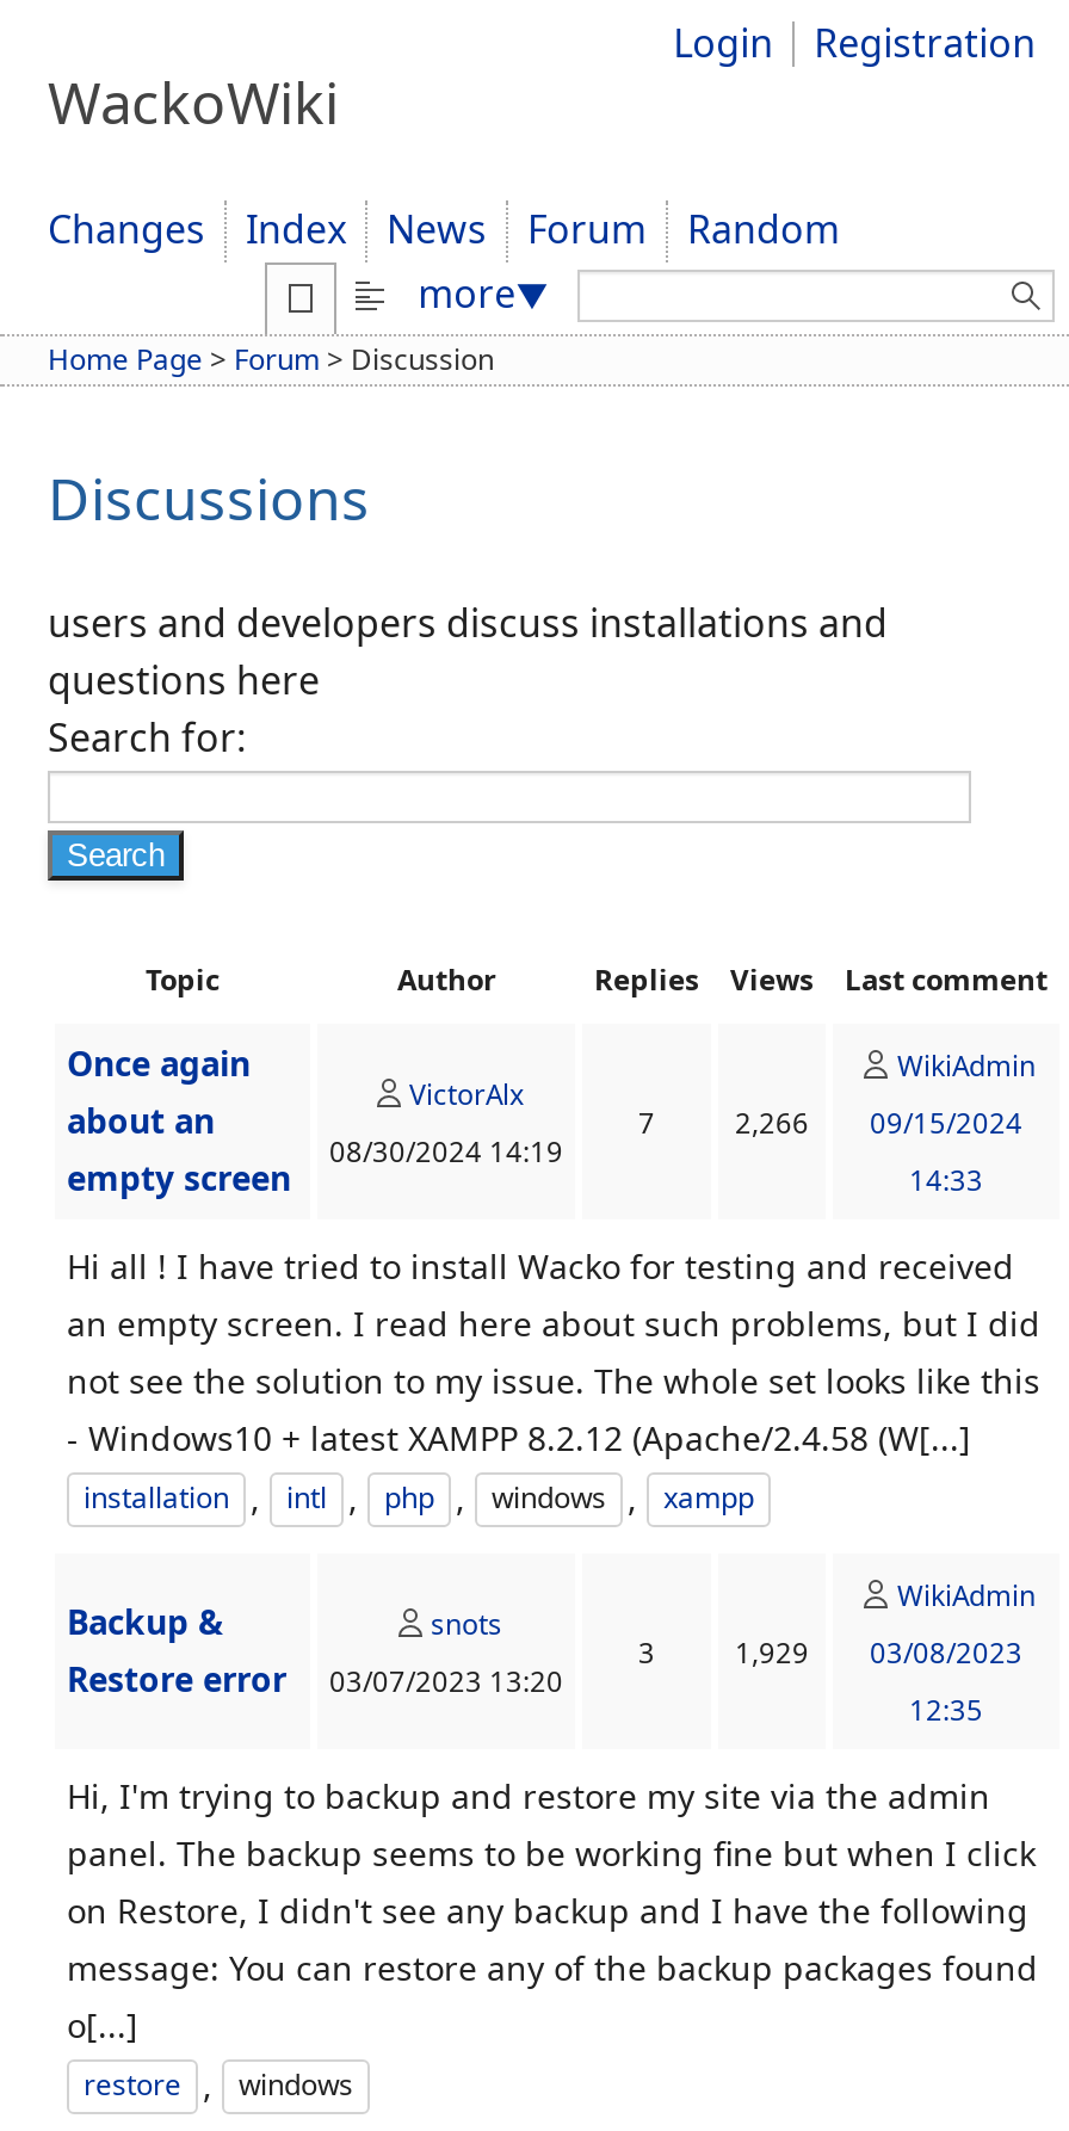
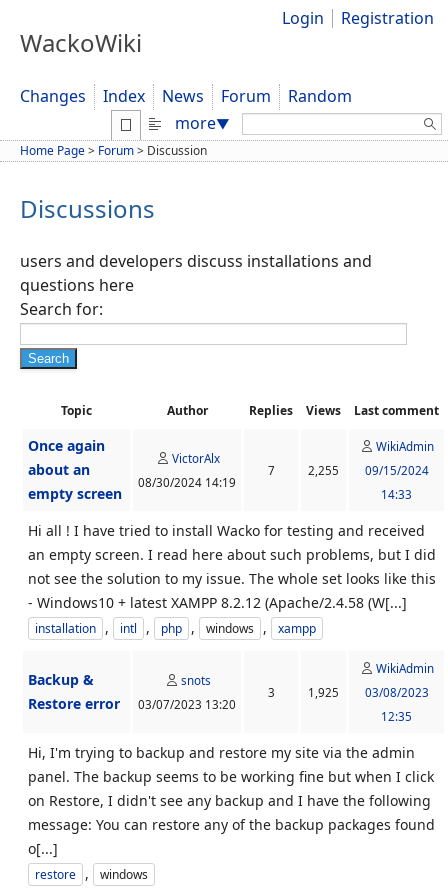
- 2,266 09/15/2024
+ 2,255 09/15/2024

- 1,929 03/08/2023
+ 1,925 03/08/2023
